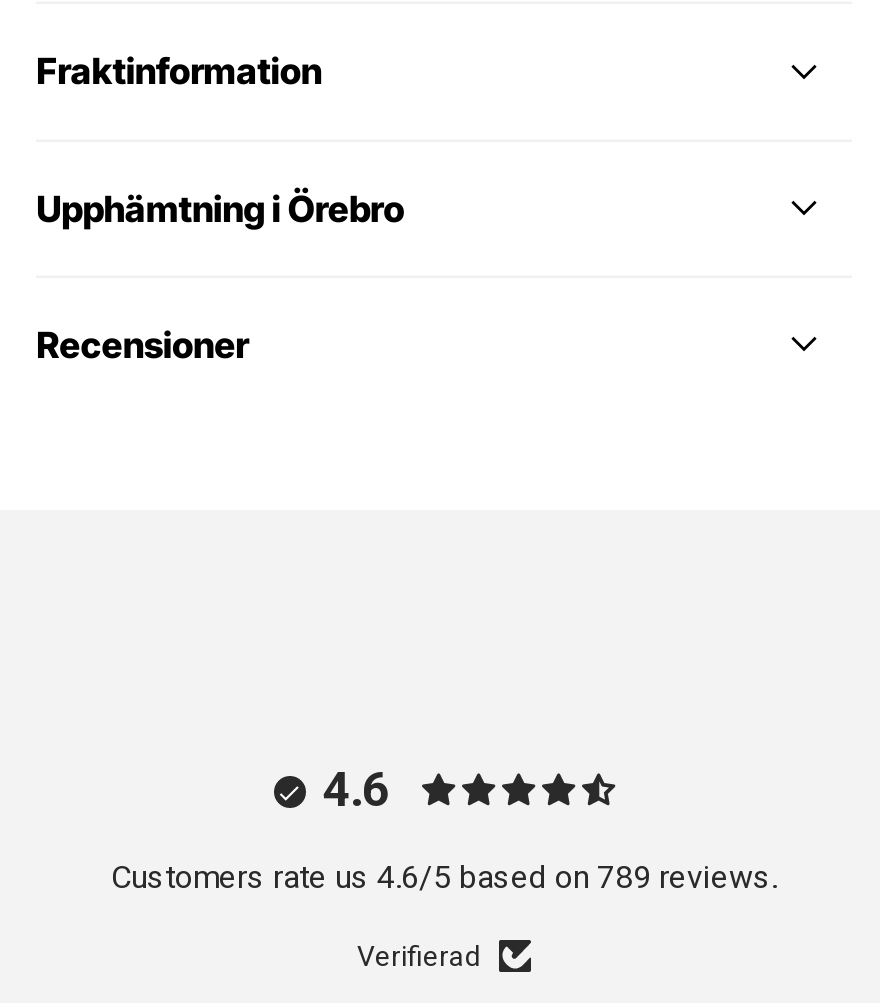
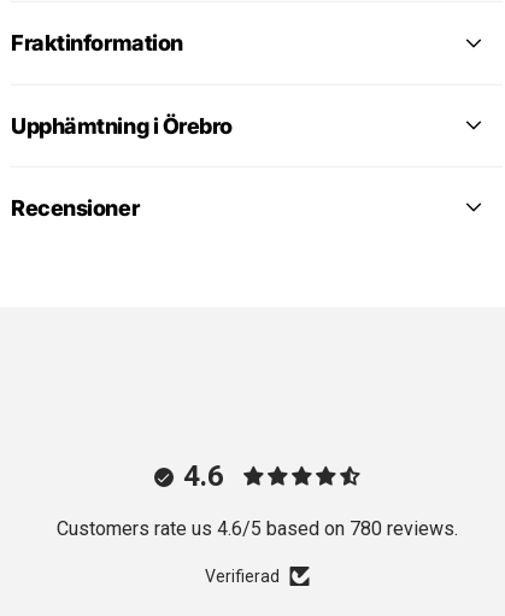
- Customers rate us 4.6/5 based on 789 reviews.
+ Customers rate us 4.6/5 based on 780 reviews.
